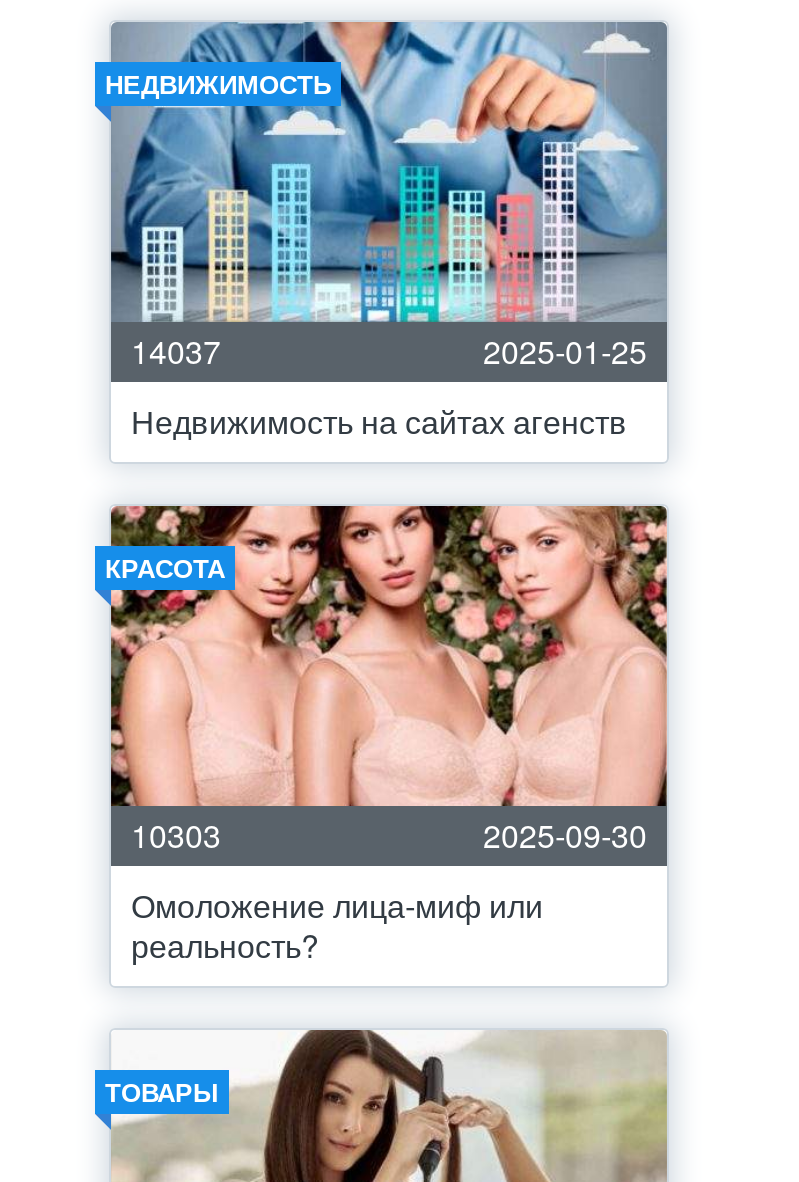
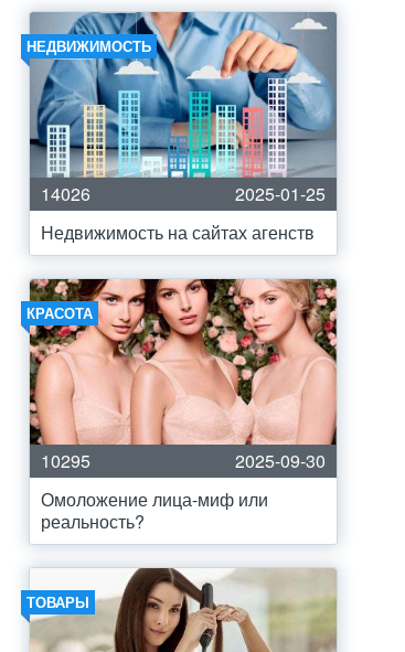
- 14037
+ 14026

- 10303
+ 10295
